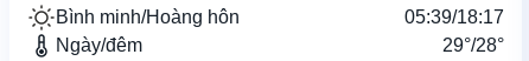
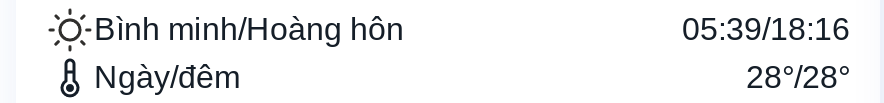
- 05:39/18:17
+ 05:39/18:16

- 29°/28°
+ 28°/28°
